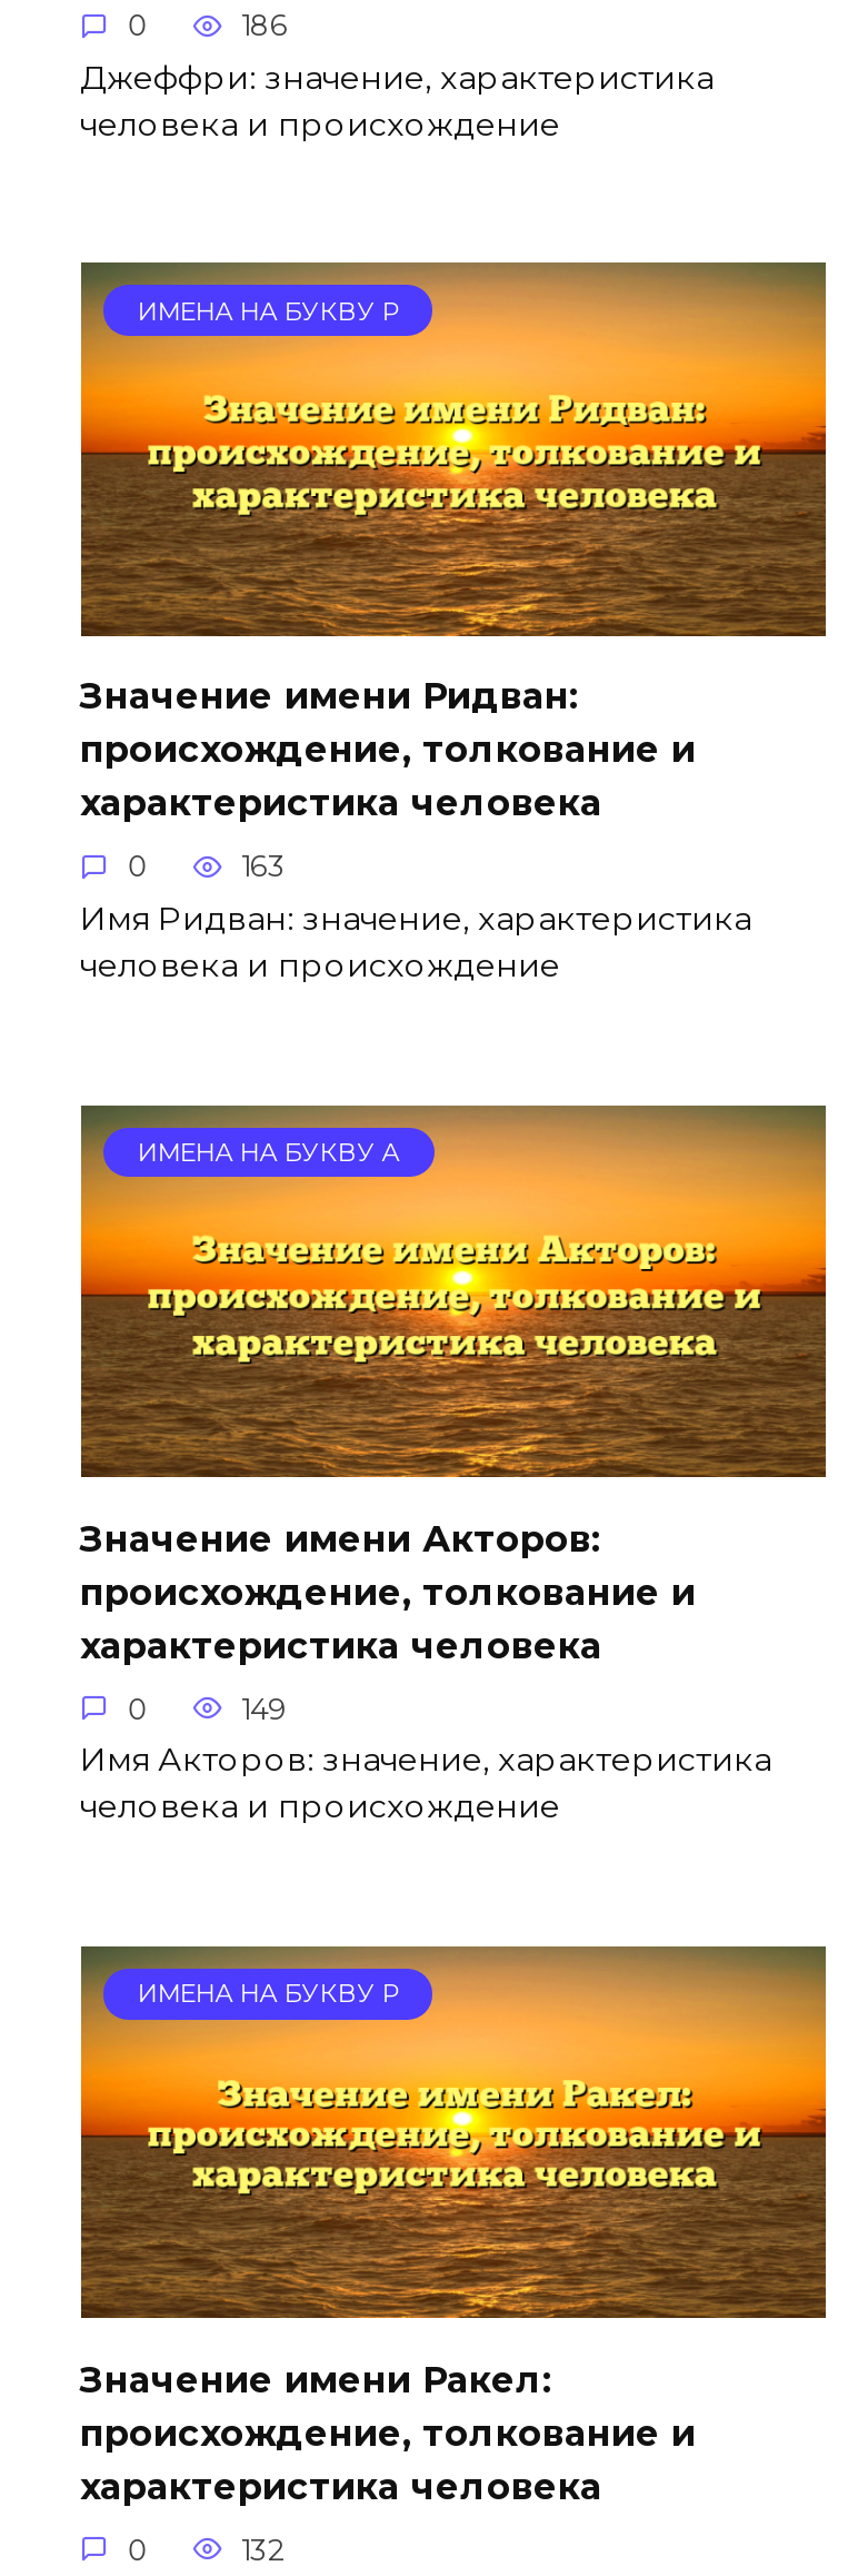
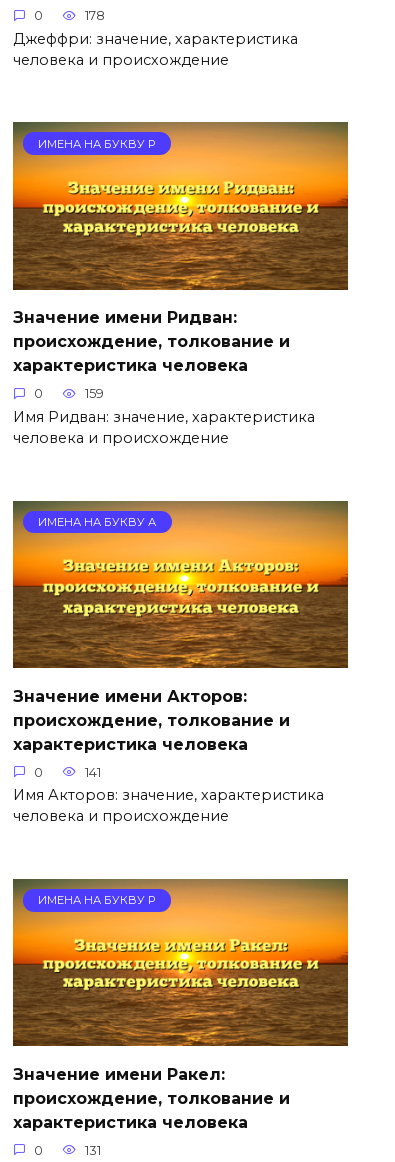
- 186
+ 178

- 163
+ 159

- 149
+ 141

- 132
+ 131
